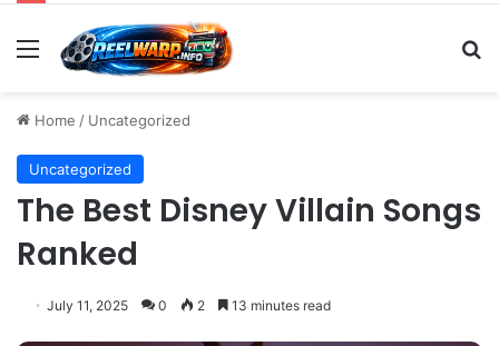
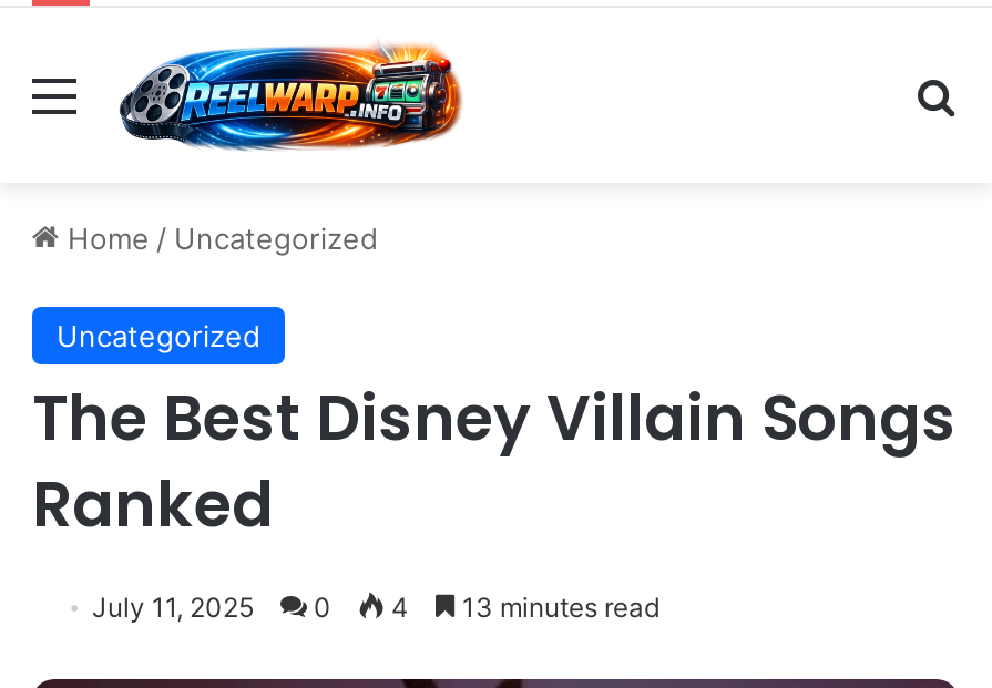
- July 11, 2025 0 2 13 minutes read
+ July 11, 2025 0 4 13 minutes read
